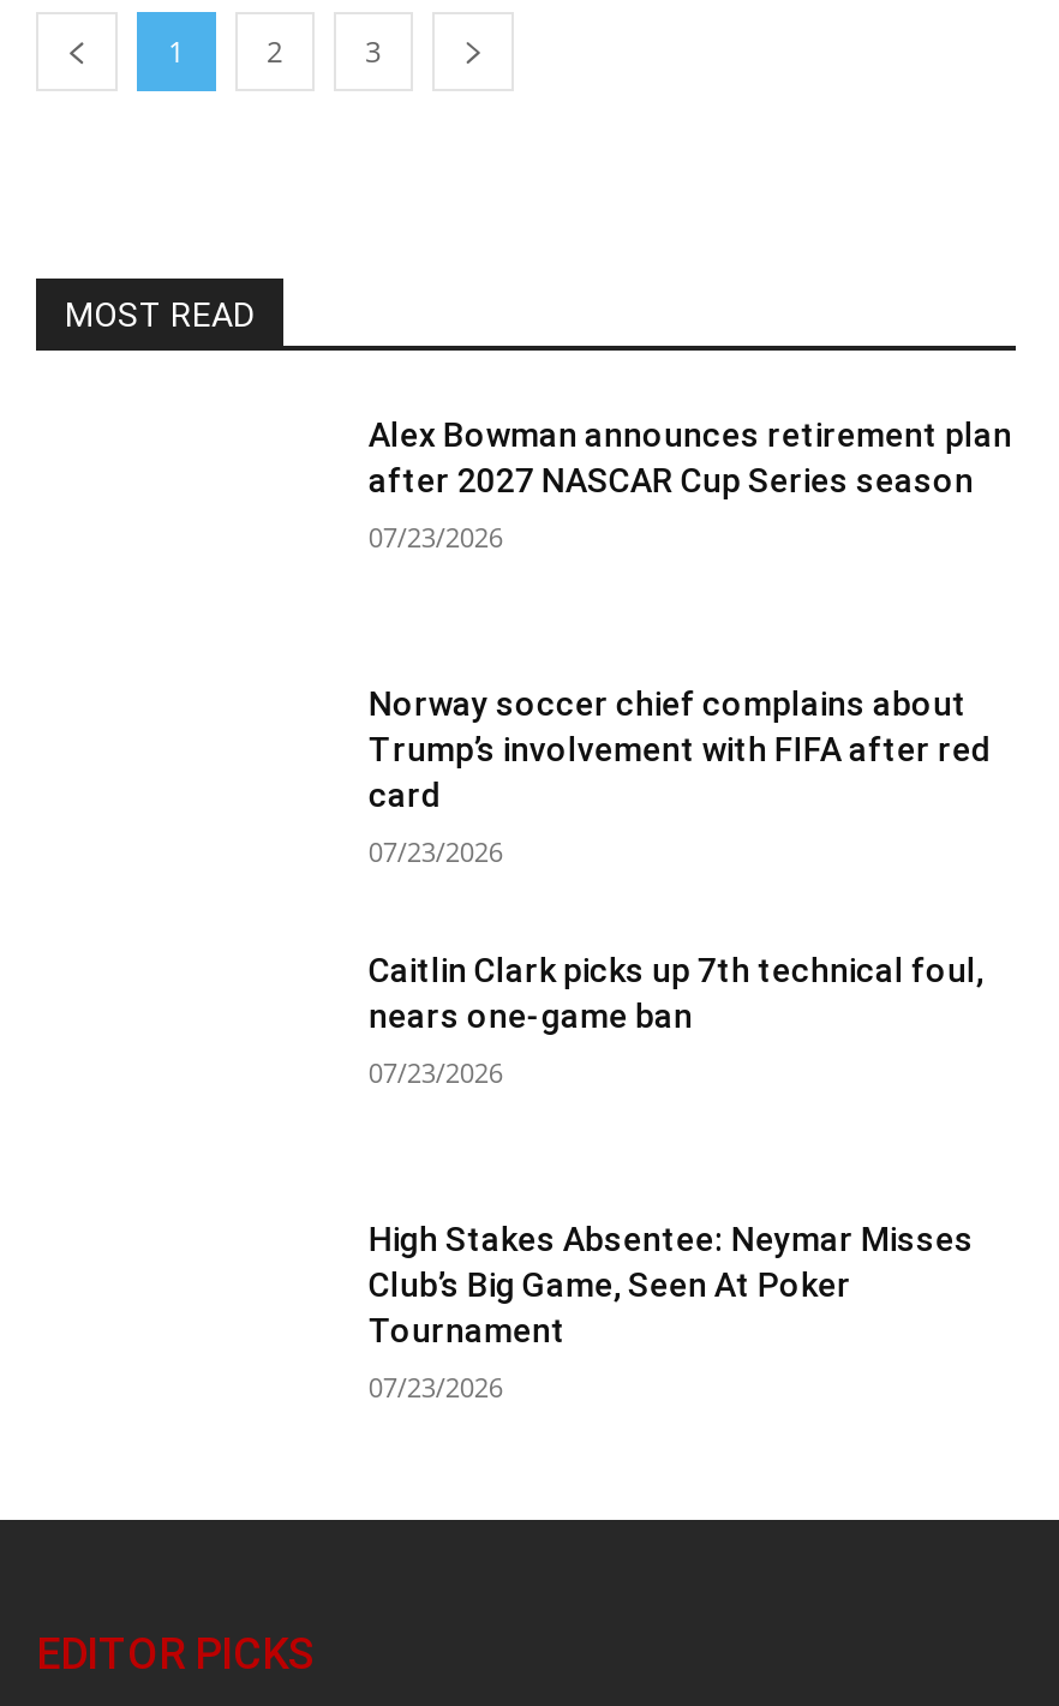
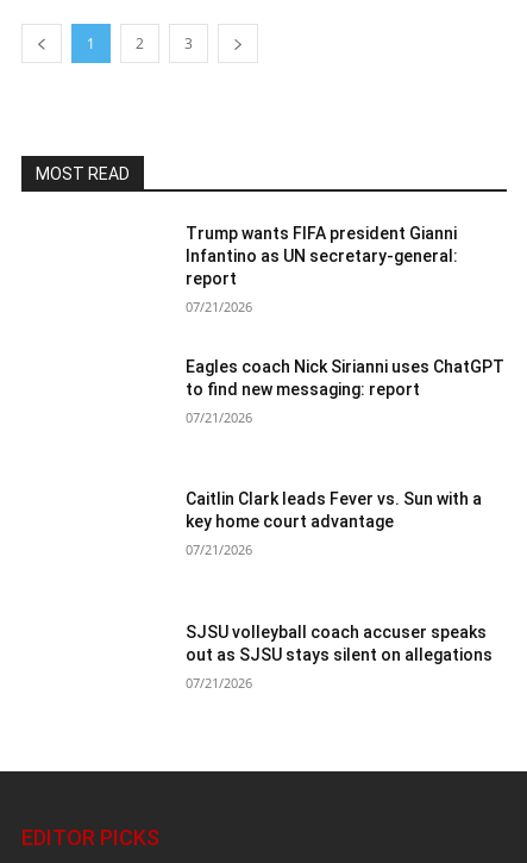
- Alex Bowman announces retirement plan
- after 2027 NASCAR Cup Series season
+ Trump wants FIFA president Gianni
+ Infantino as UN secretary-general:
+ report

- 07/23/2026
+ 07/21/2026

- Norway soccer chief complains about
- Trump’s involvement with FIFA after red
- card
+ Eagles coach Nick Sirianni uses ChatGPT
+ to find new messaging: report

- 07/23/2026
+ 07/21/2026

- Caitlin Clark picks up 7th technical foul,
- nears one-game ban
+ Caitlin Clark leads Fever vs. Sun with a
+ key home court advantage

- 07/23/2026
+ 07/21/2026

- High Stakes Absentee: Neymar Misses
- Club’s Big Game, Seen At Poker
- Tournament
+ SJSU volleyball coach accuser speaks
+ out as SJSU stays silent on allegations

- 07/23/2026
+ 07/21/2026
